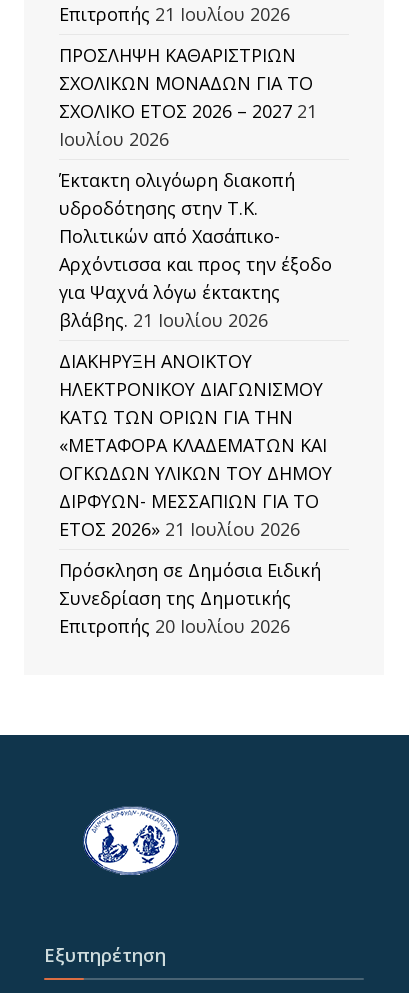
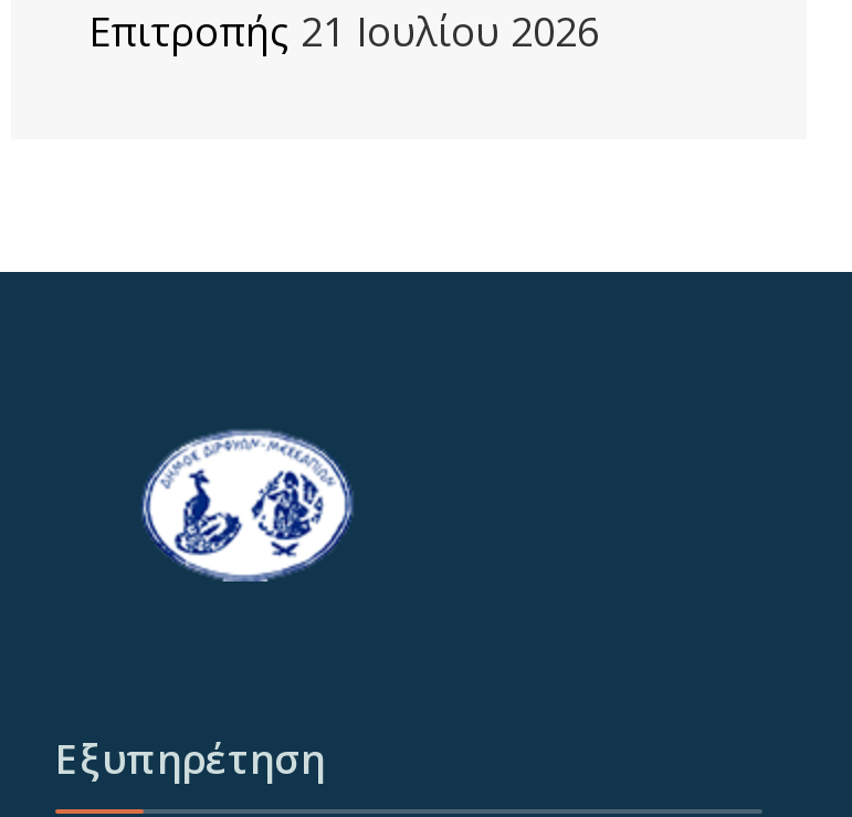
- ΠΡΟΣΛΗΨΗ ΚΑΘΑΡΙΣΤΡΙΩΝ
- ΣΧΟΛΙΚΩΝ ΜΟΝΑΔΩΝ ΓΙΑ ΤΟ
- ΣΧΟΛΙΚΟ ΕΤΟΣ 2026 – 2027 21
- Ιουλίου 2026
- Έκτακτη ολιγόωρη διακοπή
- υδροδότησης στην Τ.Κ.
- Πολιτικών από Χασάπικο-
- Αρχόντισσα και προς την έξοδο
- για Ψαχνά λόγω έκτακτης
- βλάβης. 21 Ιουλίου 2026
- ΔΙΑΚΗΡΥΞΗ ΑΝΟΙΚΤΟΥ
- ΗΛΕΚΤΡΟΝΙΚΟΥ ΔΙΑΓΩΝΙΣΜΟΥ
- ΚΑΤΩ ΤΩΝ ΟΡΙΩΝ ΓΙΑ ΤΗΝ
- «ΜΕΤΑΦΟΡΑ ΚΛΑΔΕΜΑΤΩΝ ΚΑΙ
- ΟΓΚΩΔΩΝ ΥΛΙΚΩΝ ΤΟΥ ΔΗΜΟΥ
- ΔΙΡΦΥΩΝ- ΜΕΣΣΑΠΙΩΝ ΓΙΑ ΤΟ
- ΕΤΟΣ 2026» 21 Ιουλίου 2026
- Πρόσκληση σε Δημόσια Ειδική
- Συνεδρίαση της Δημοτικής
- Επιτροπής 20 Ιουλίου 2026
